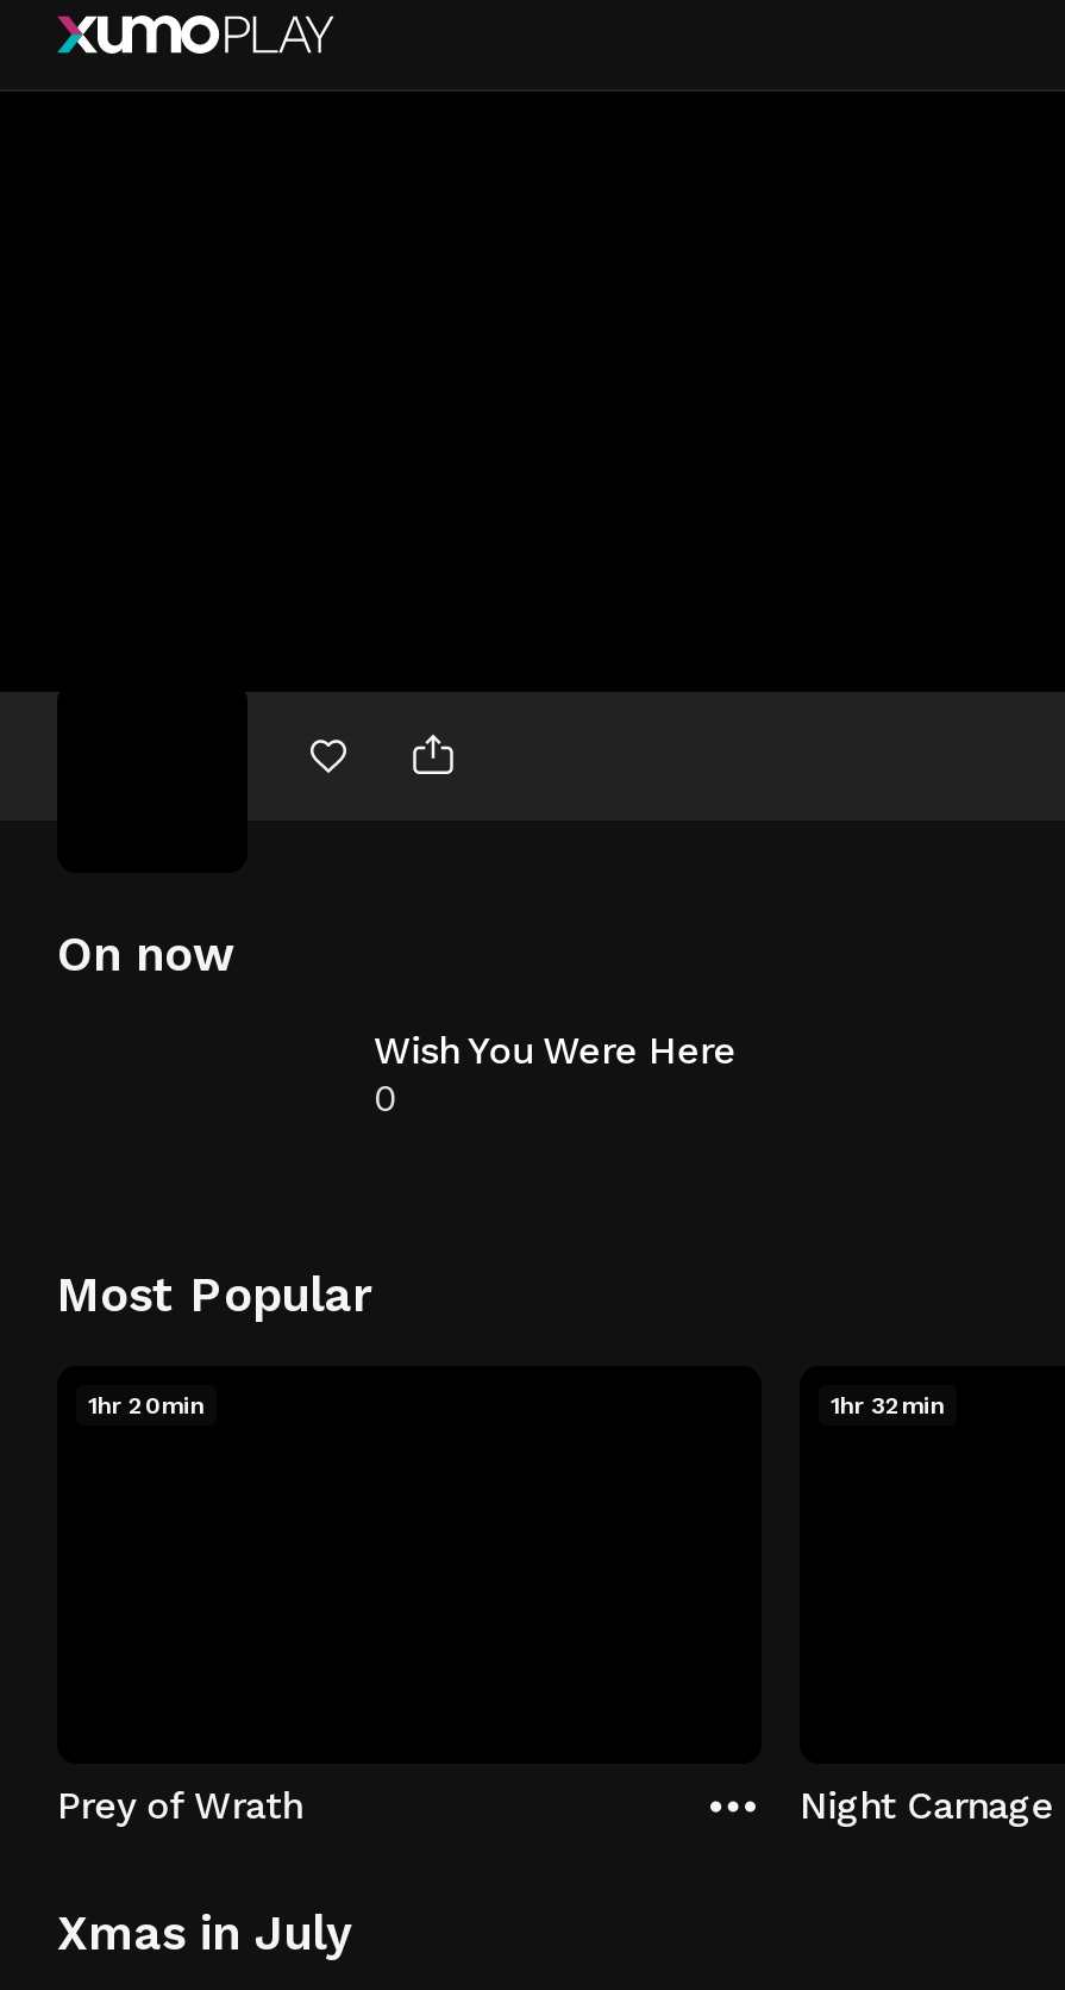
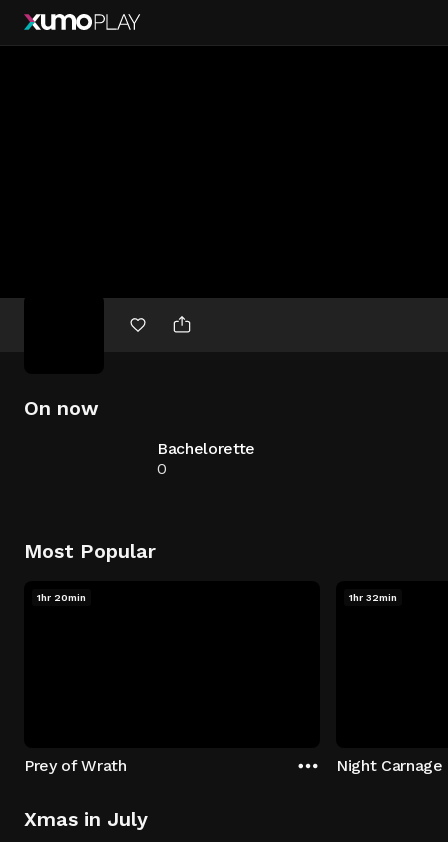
- Wish You Were Here
+ Bachelorette
